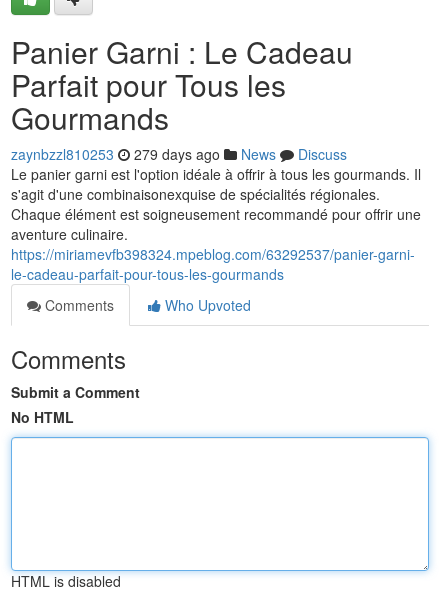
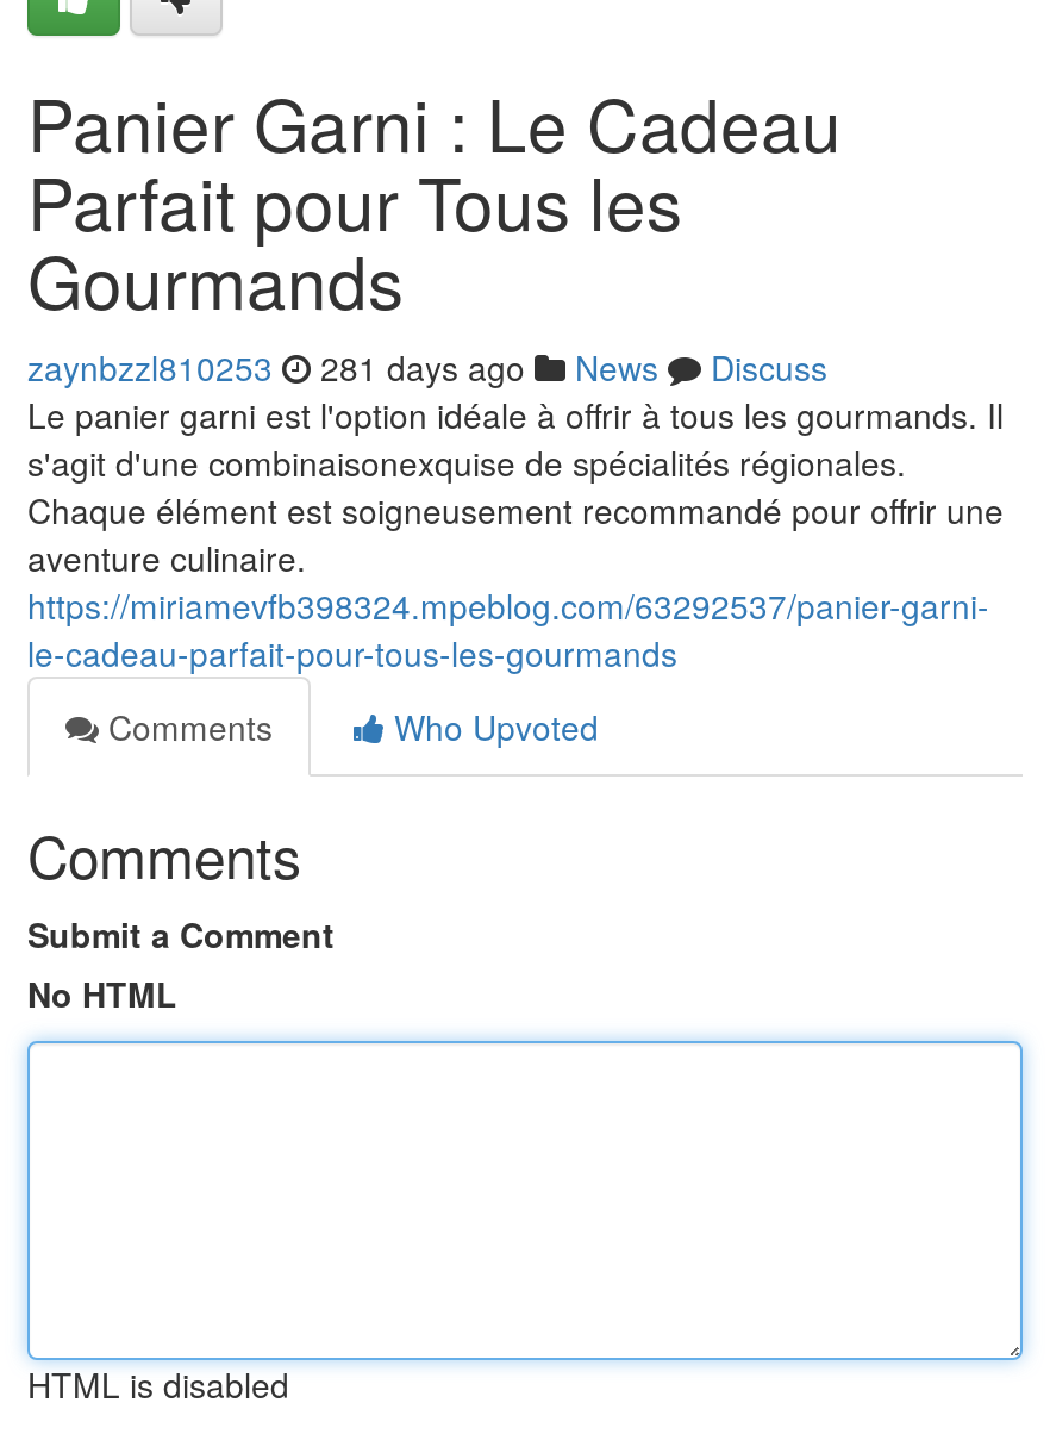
- zaynbzzl810253 279 days ago News Discuss
+ zaynbzzl810253 281 days ago News Discuss
